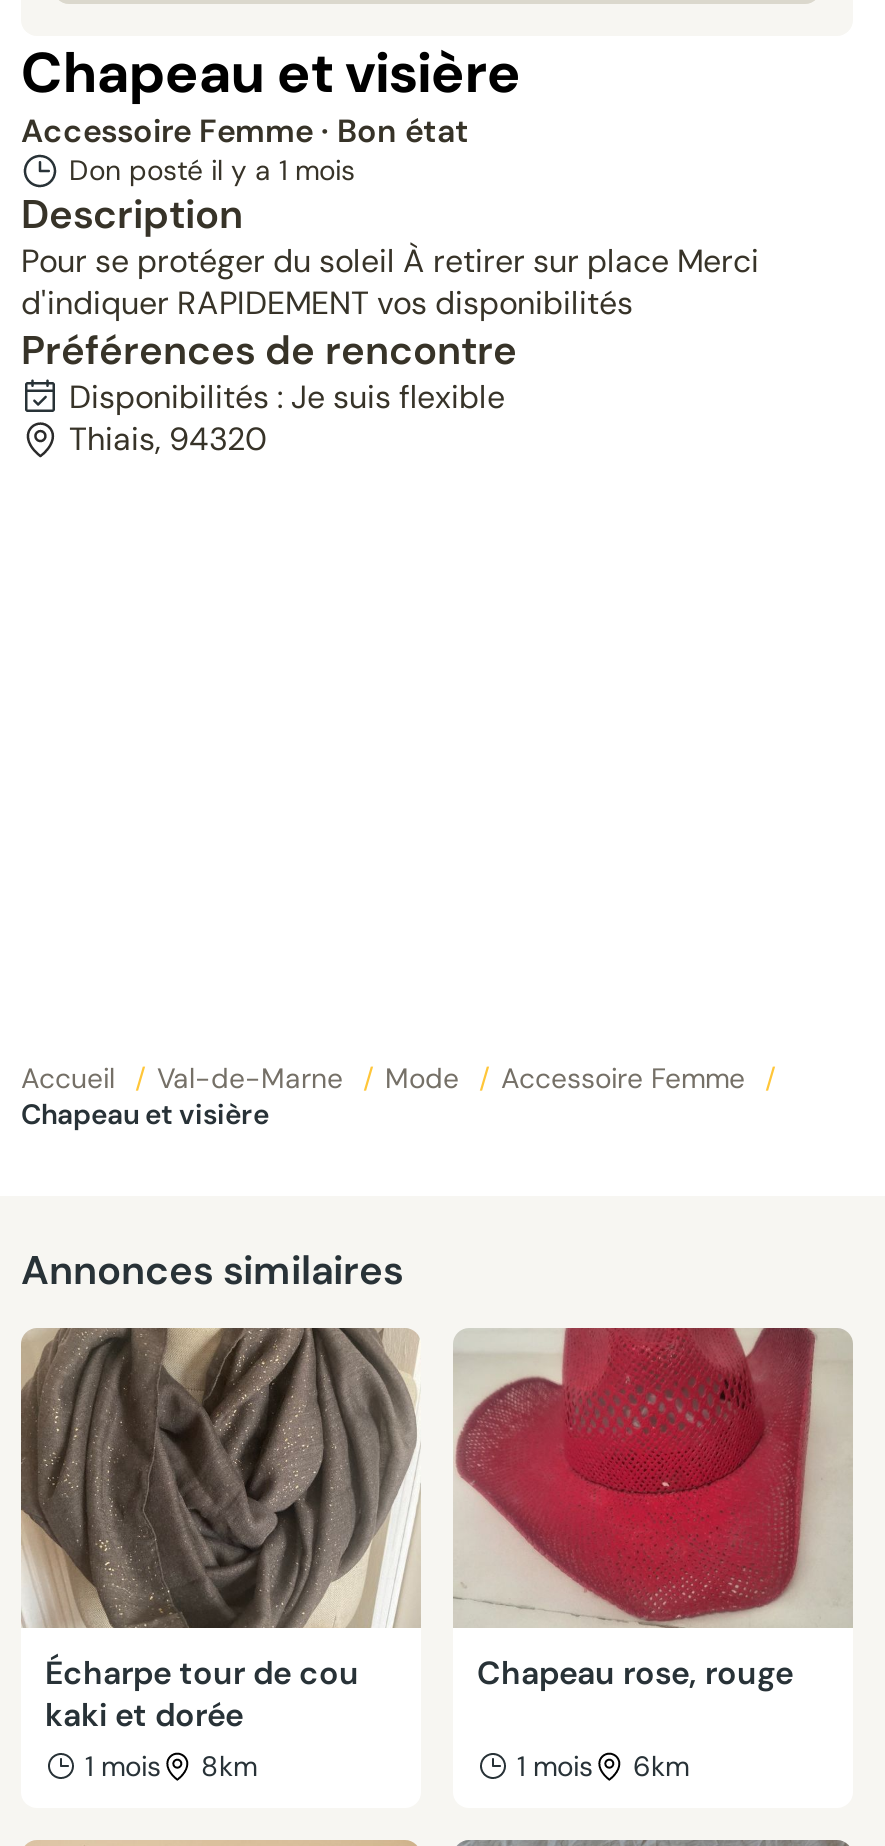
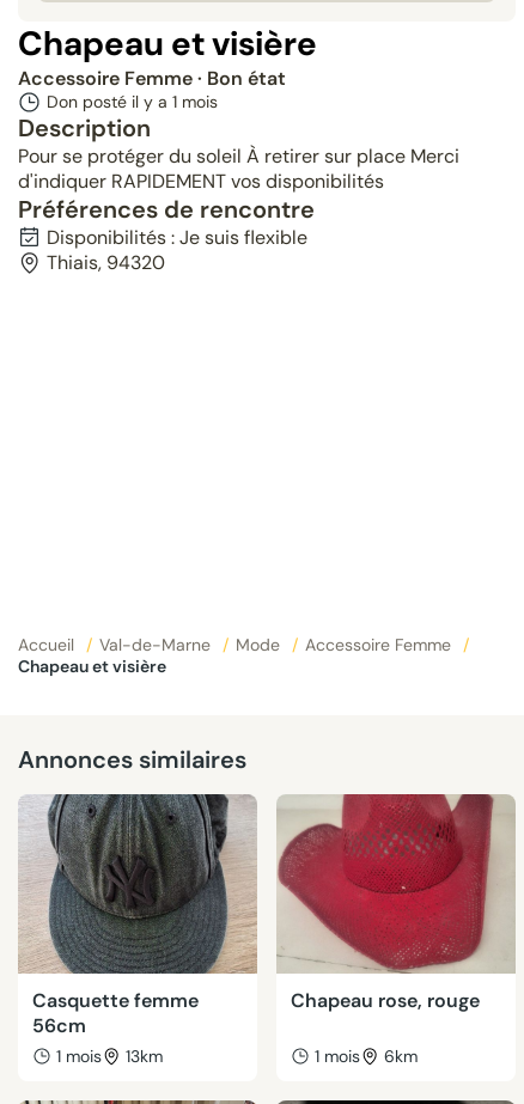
- [image]
- Écharpe tour de cou
- kaki et dorée
+ [image]
+ Casquette femme
+ 56cm

- 1 mois 8km
+ 1 mois 13km
